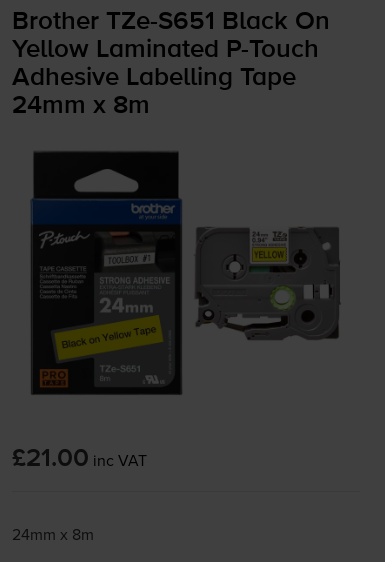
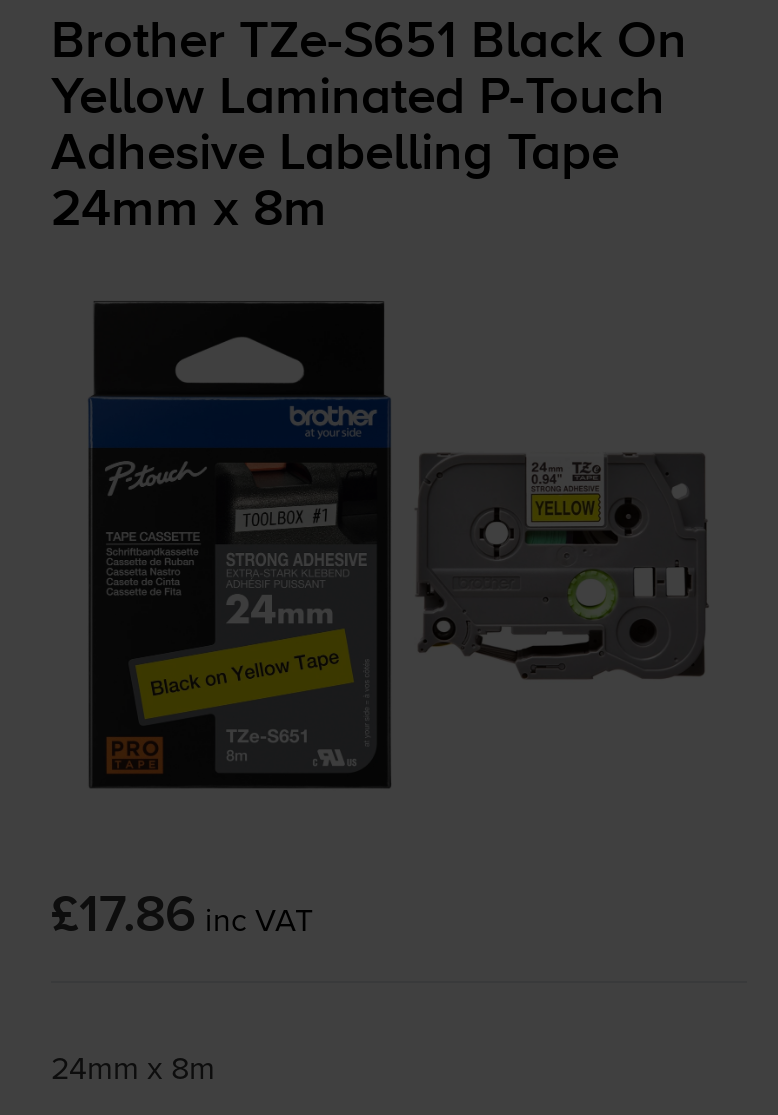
- £21.00 inc VAT
+ £17.86 inc VAT
